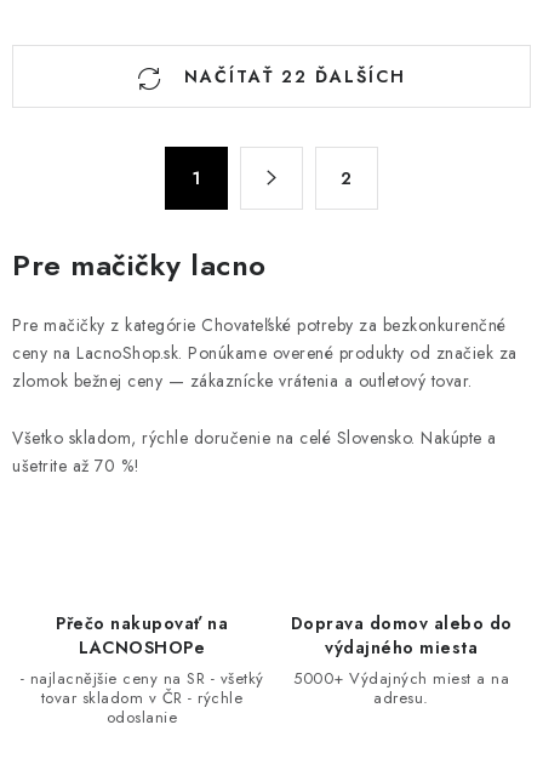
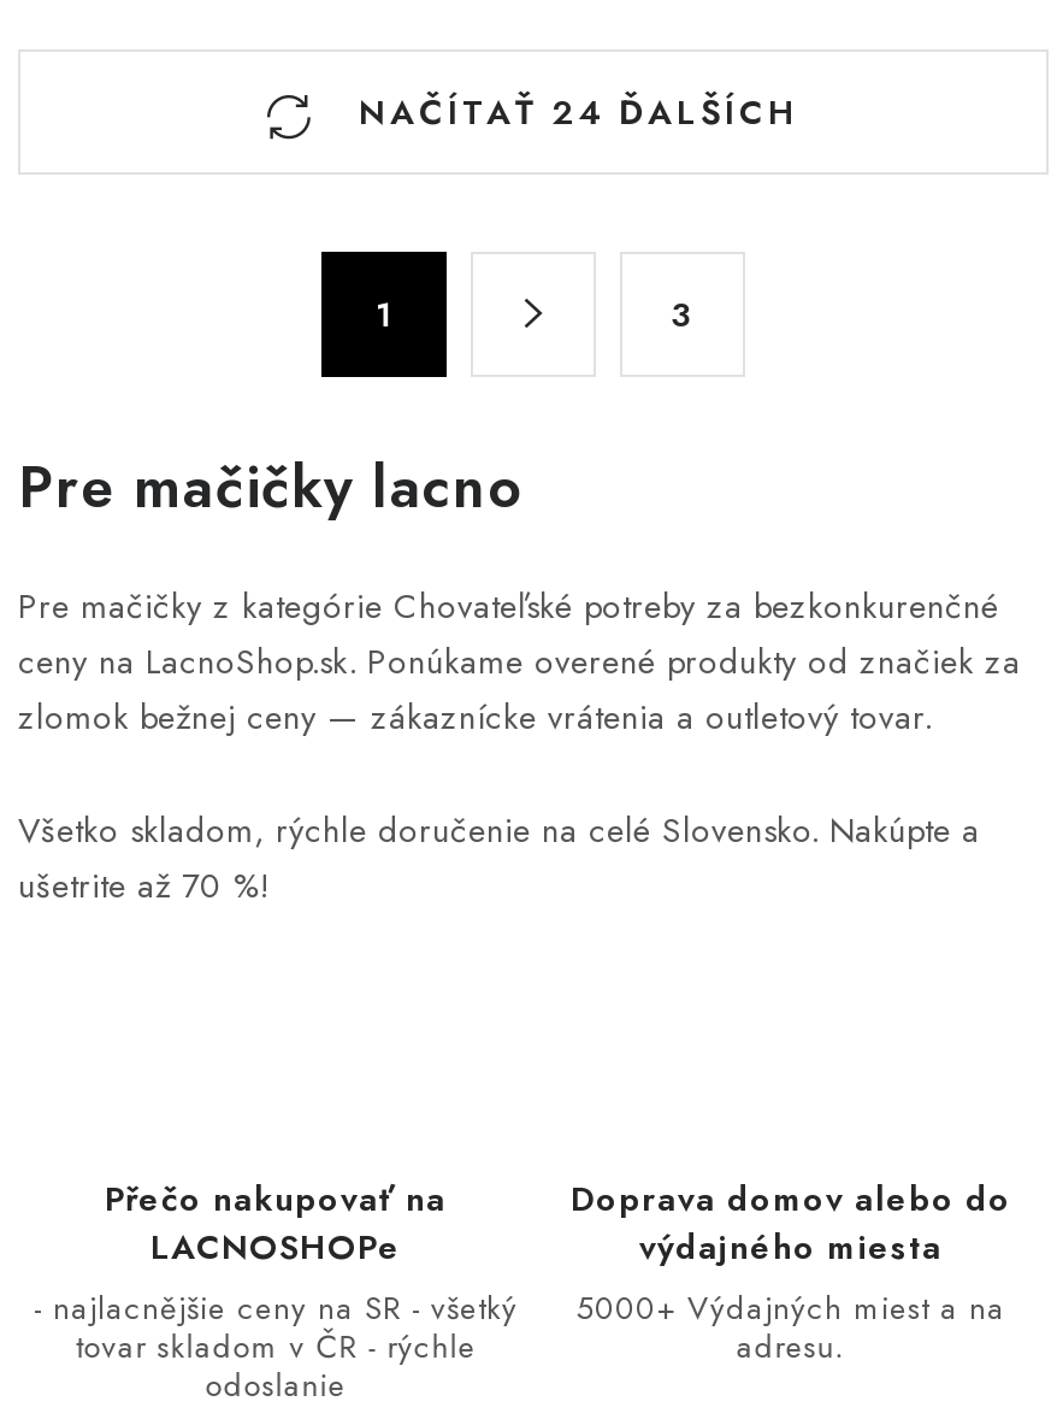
- NAČÍTAŤ 22 ĎALŠÍCH
+ NAČÍTAŤ 24 ĎALŠÍCH

- 2
+ 3
